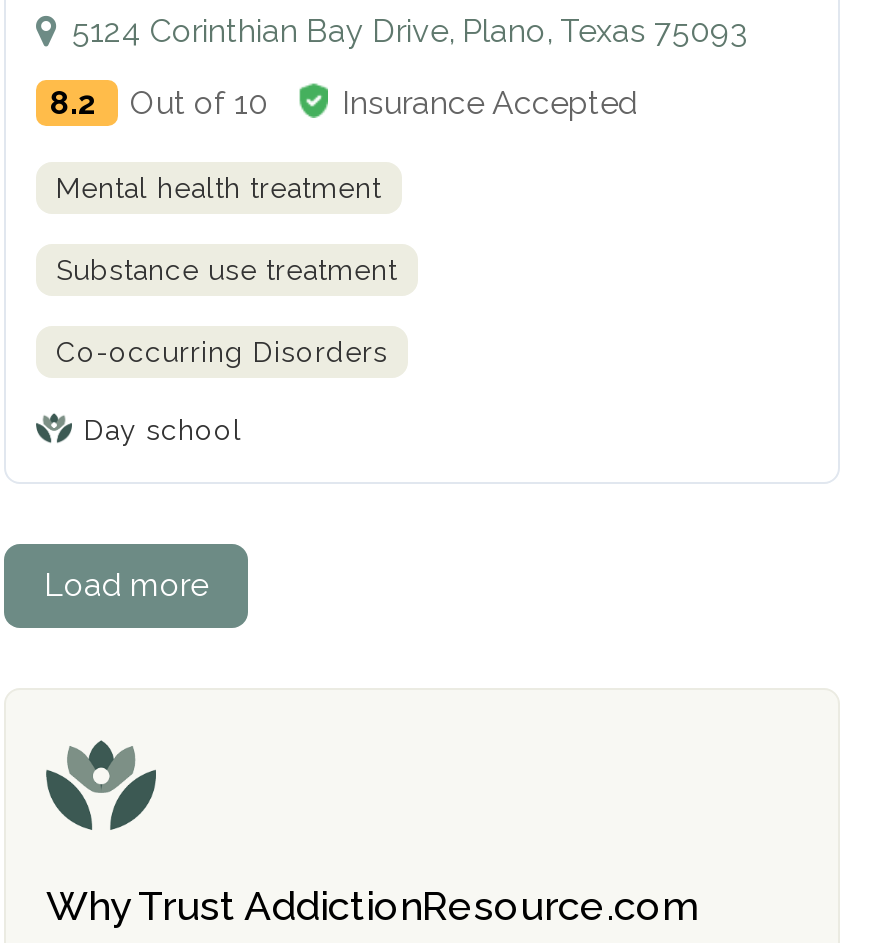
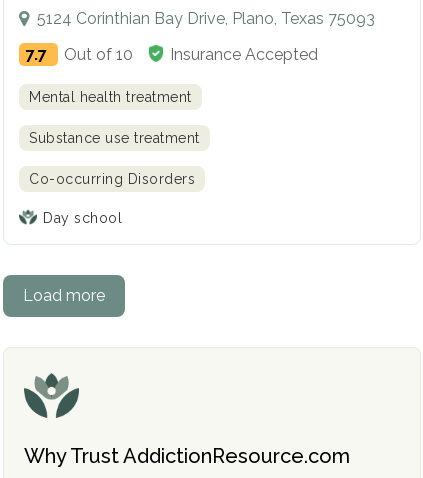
- 8.2 Out of 10 Insurance Accepted
+ 7.7 Out of 10 Insurance Accepted
